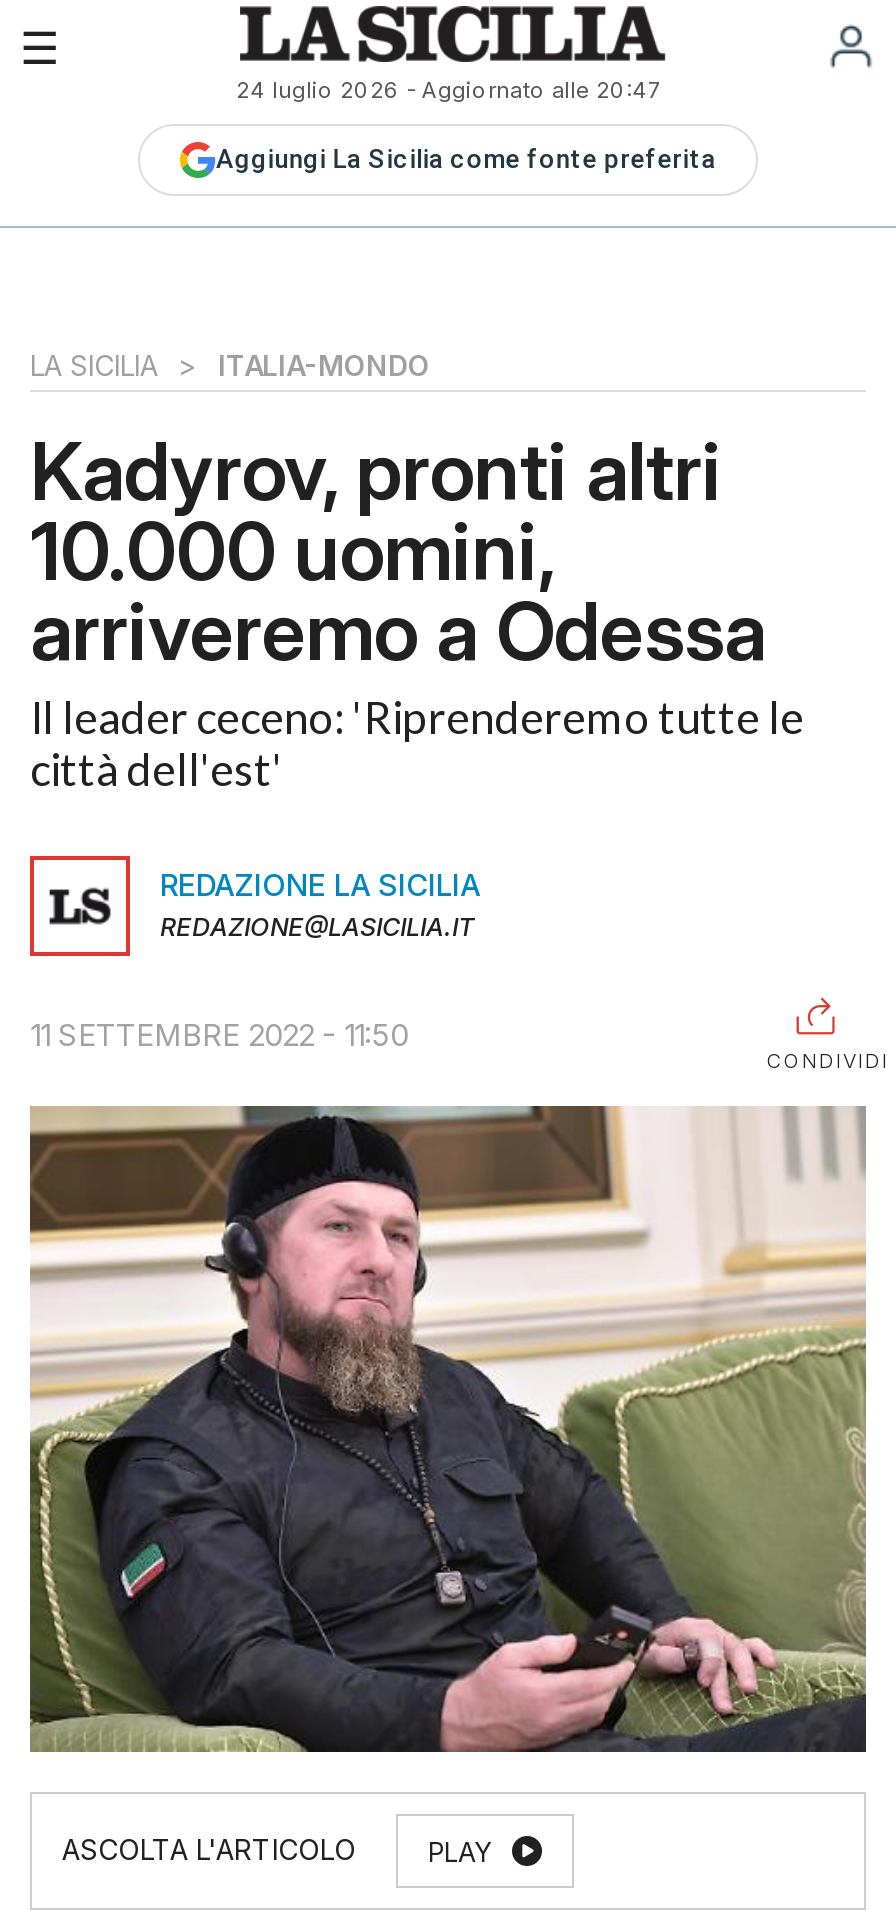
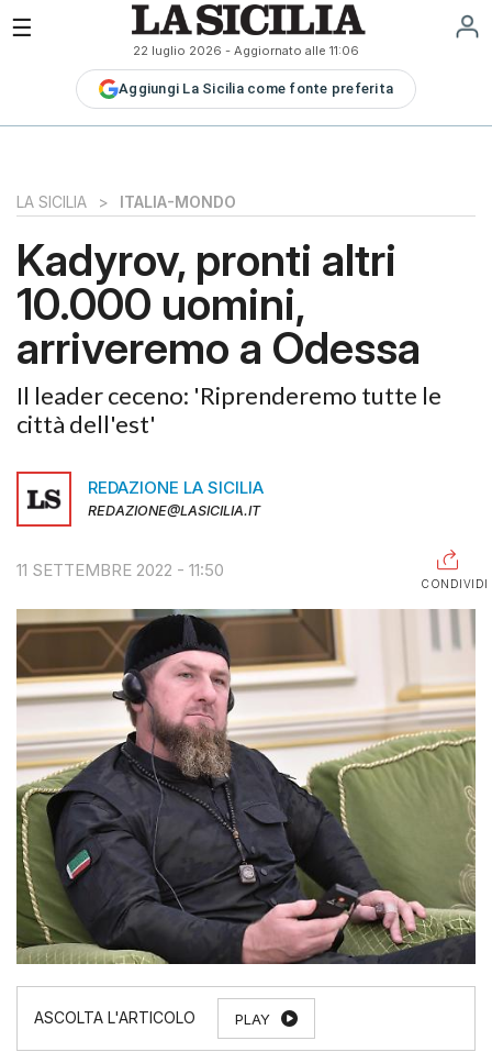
- 24 luglio 2026 - Aggiornato alle 20:47
+ 22 luglio 2026 - Aggiornato alle 11:06
